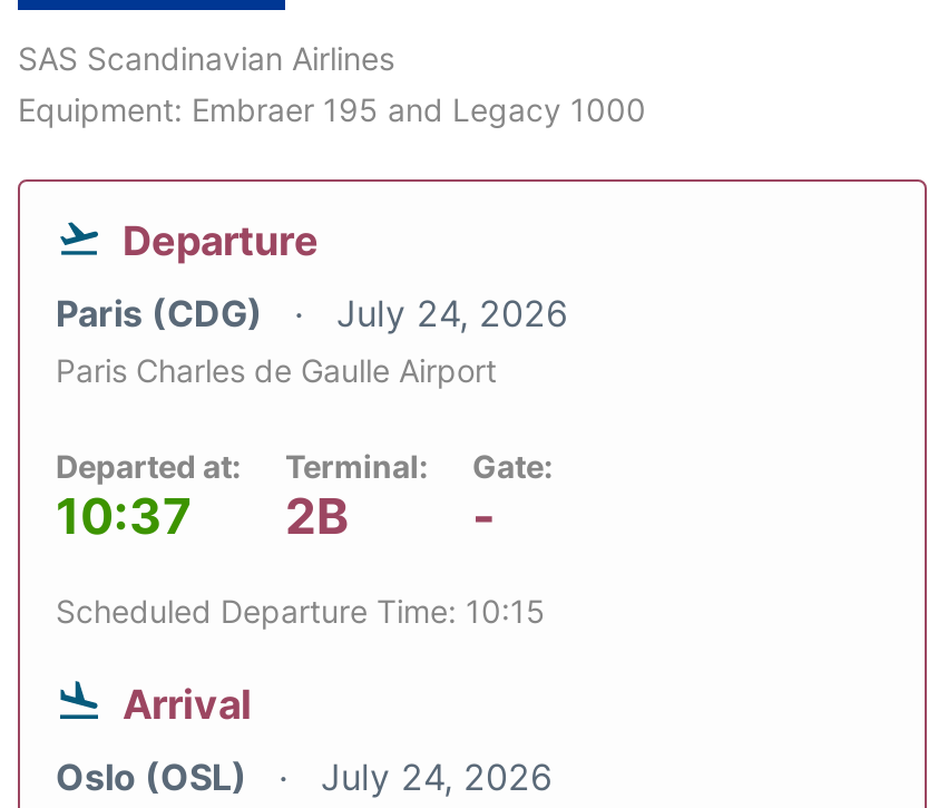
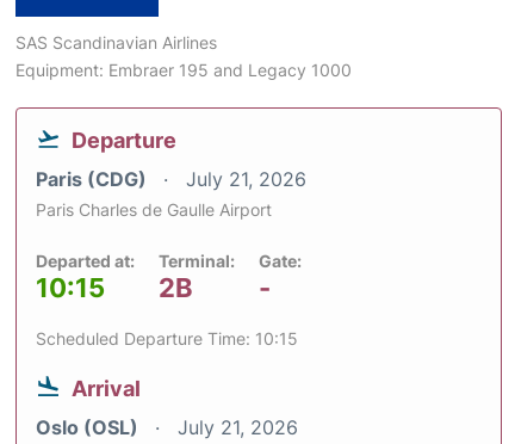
- Paris (CDG) July 24, 2026
+ Paris (CDG) July 21, 2026

- 10:37 2B
+ 10:15 2B

- Oslo (OSL) July 24, 2026
+ Oslo (OSL) July 21, 2026
